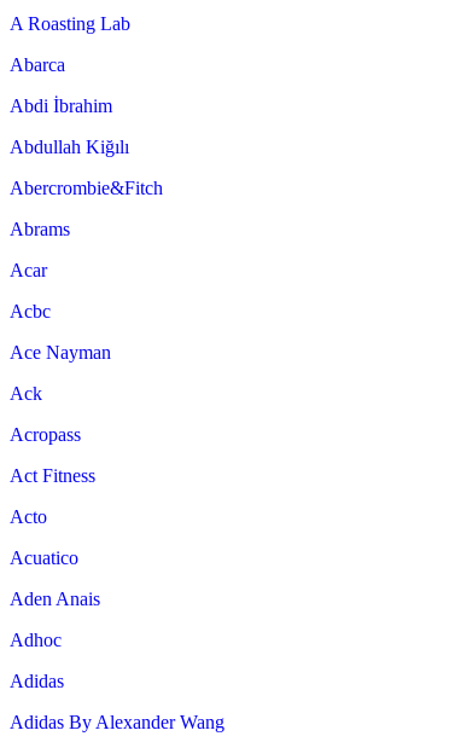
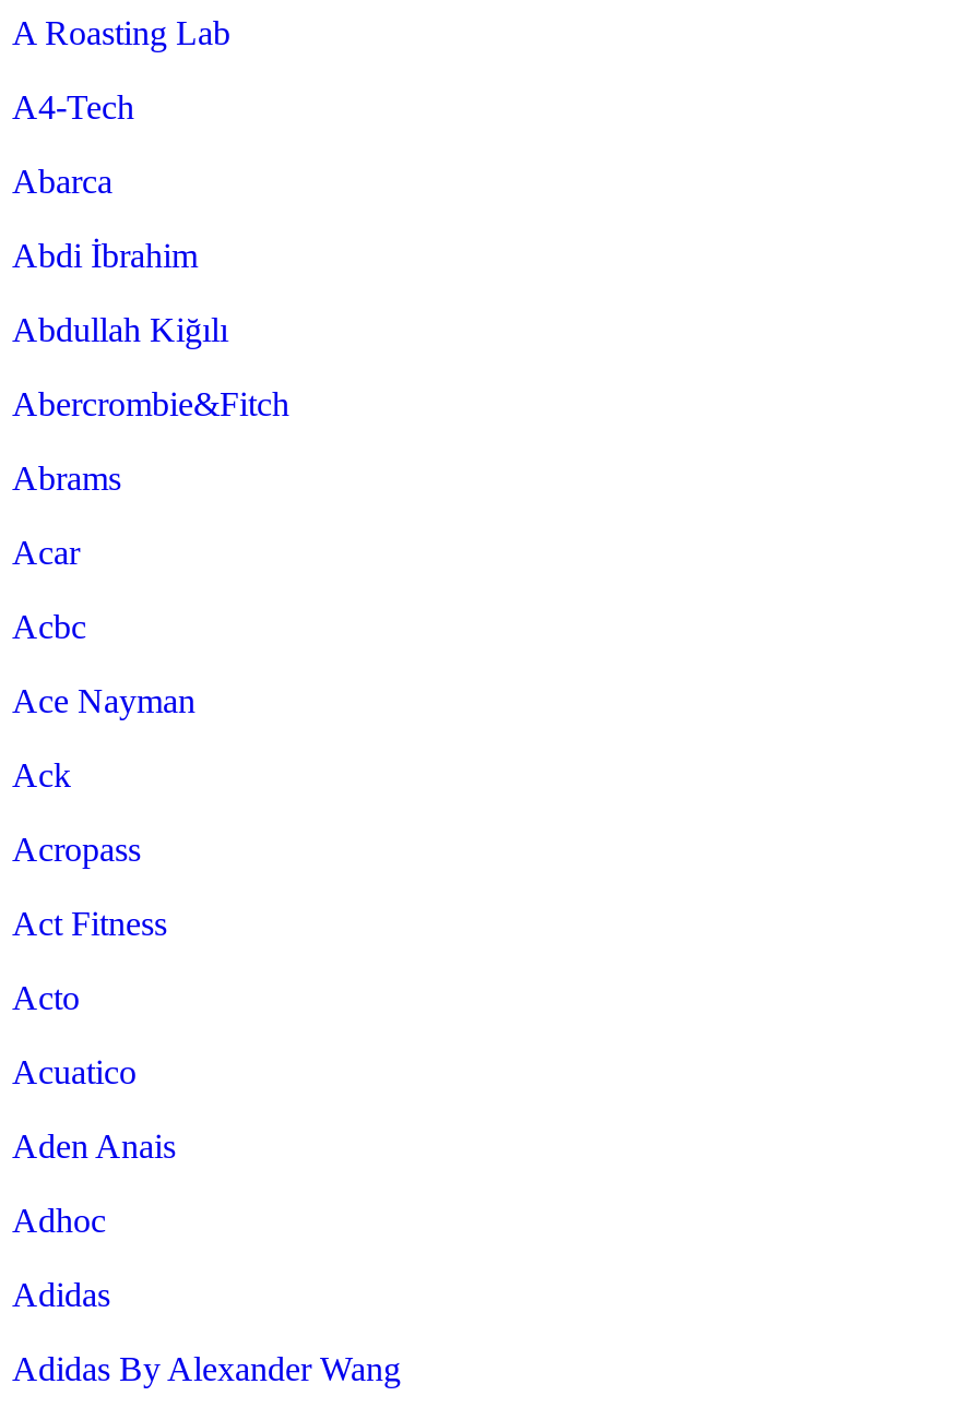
+ A4-Tech
